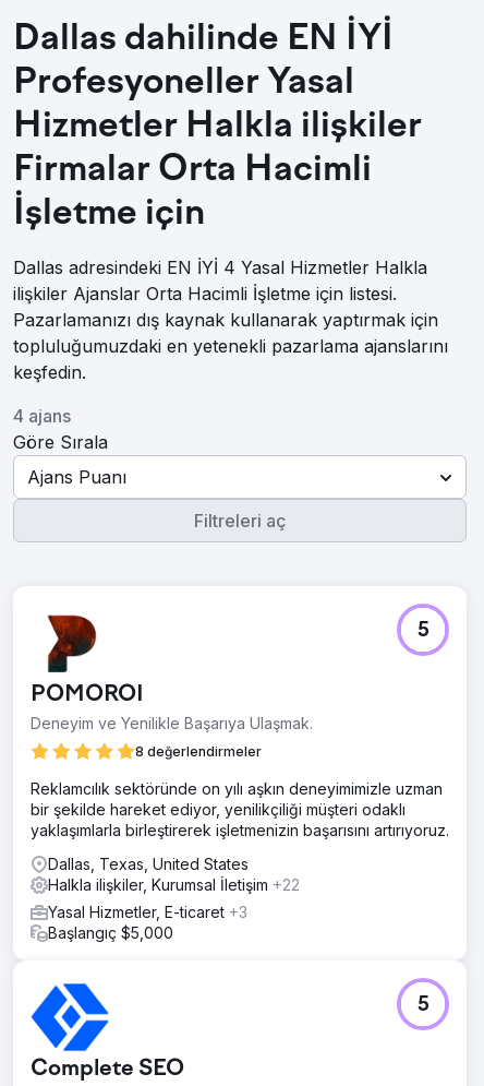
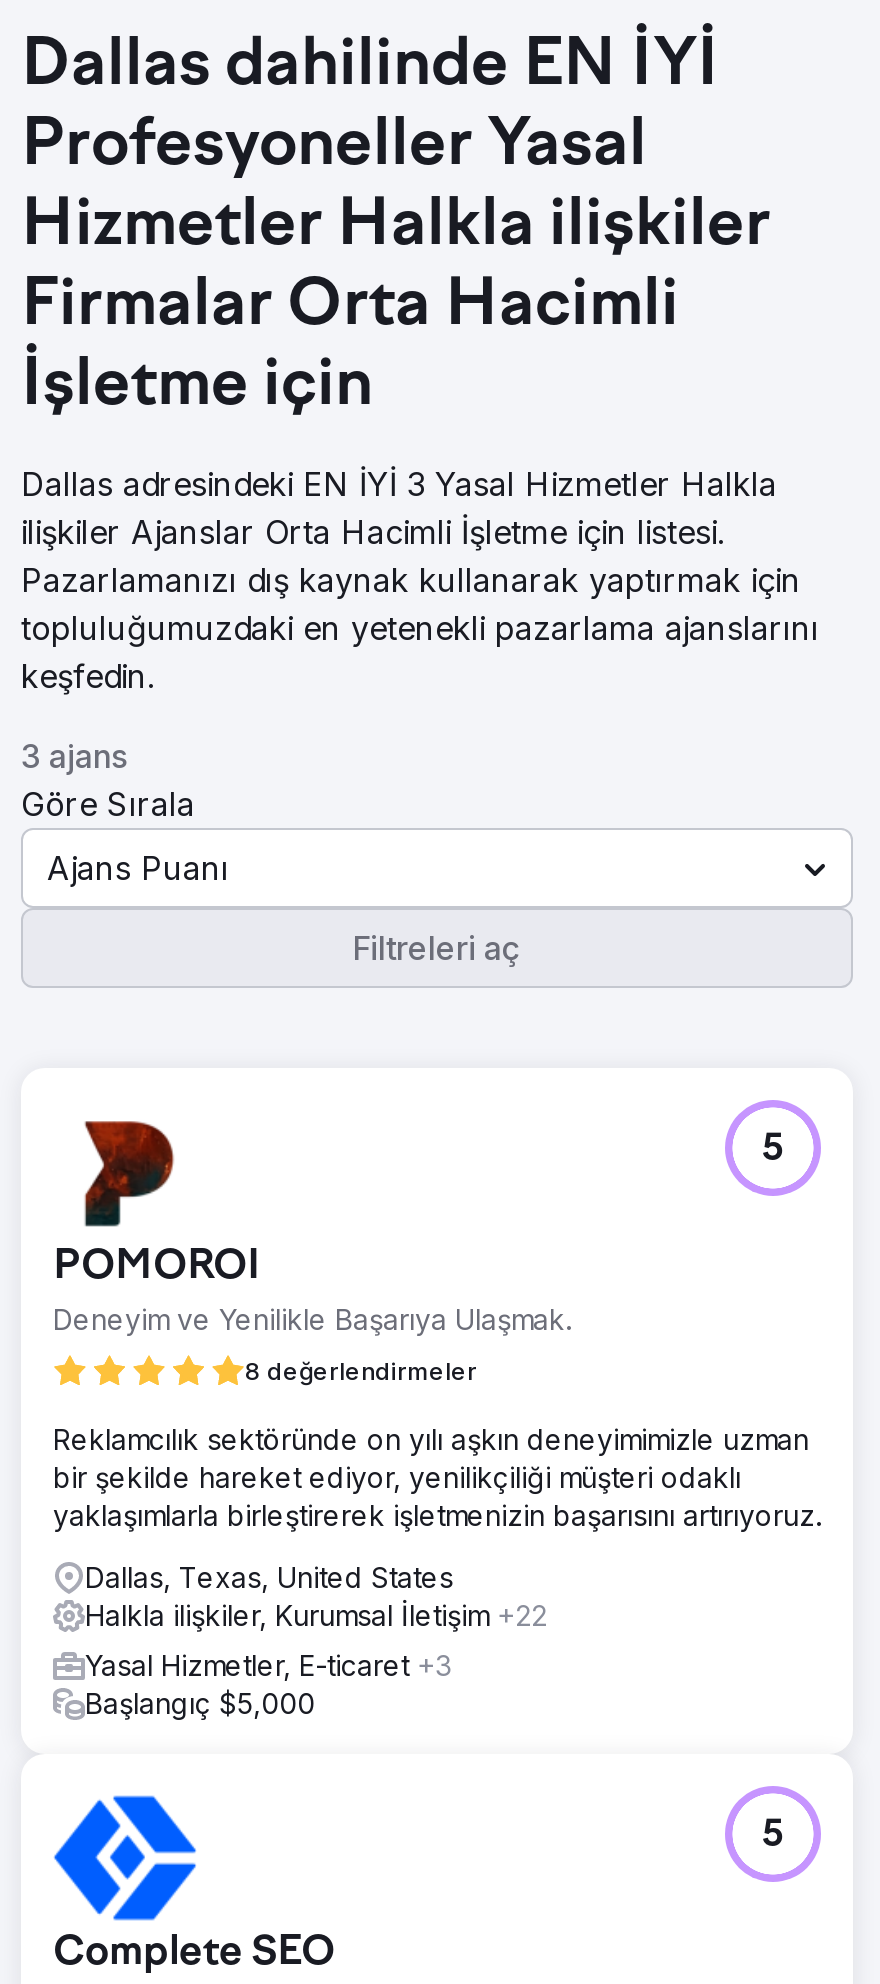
- Dallas adresindeki EN İYİ 4 Yasal Hizmetler Halkla
+ Dallas adresindeki EN İYİ 3 Yasal Hizmetler Halkla

- 4 ajans
+ 3 ajans
